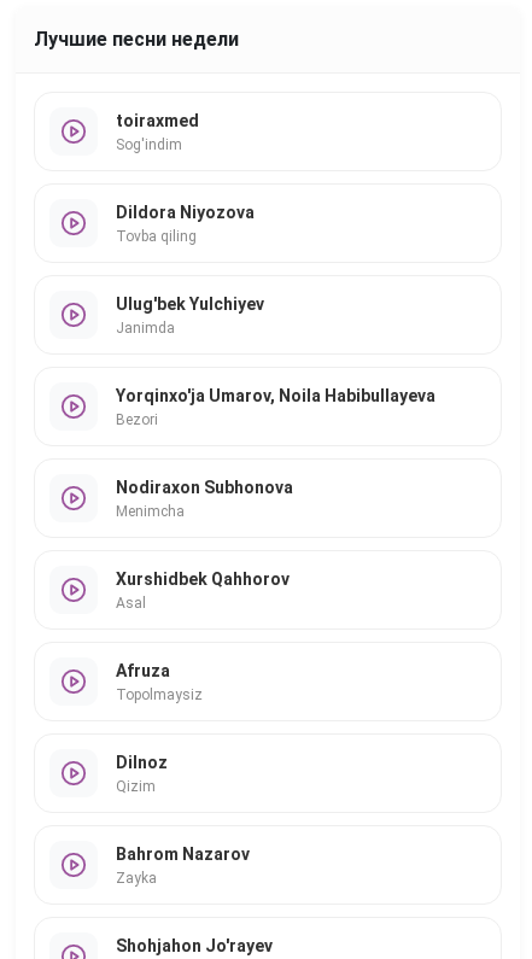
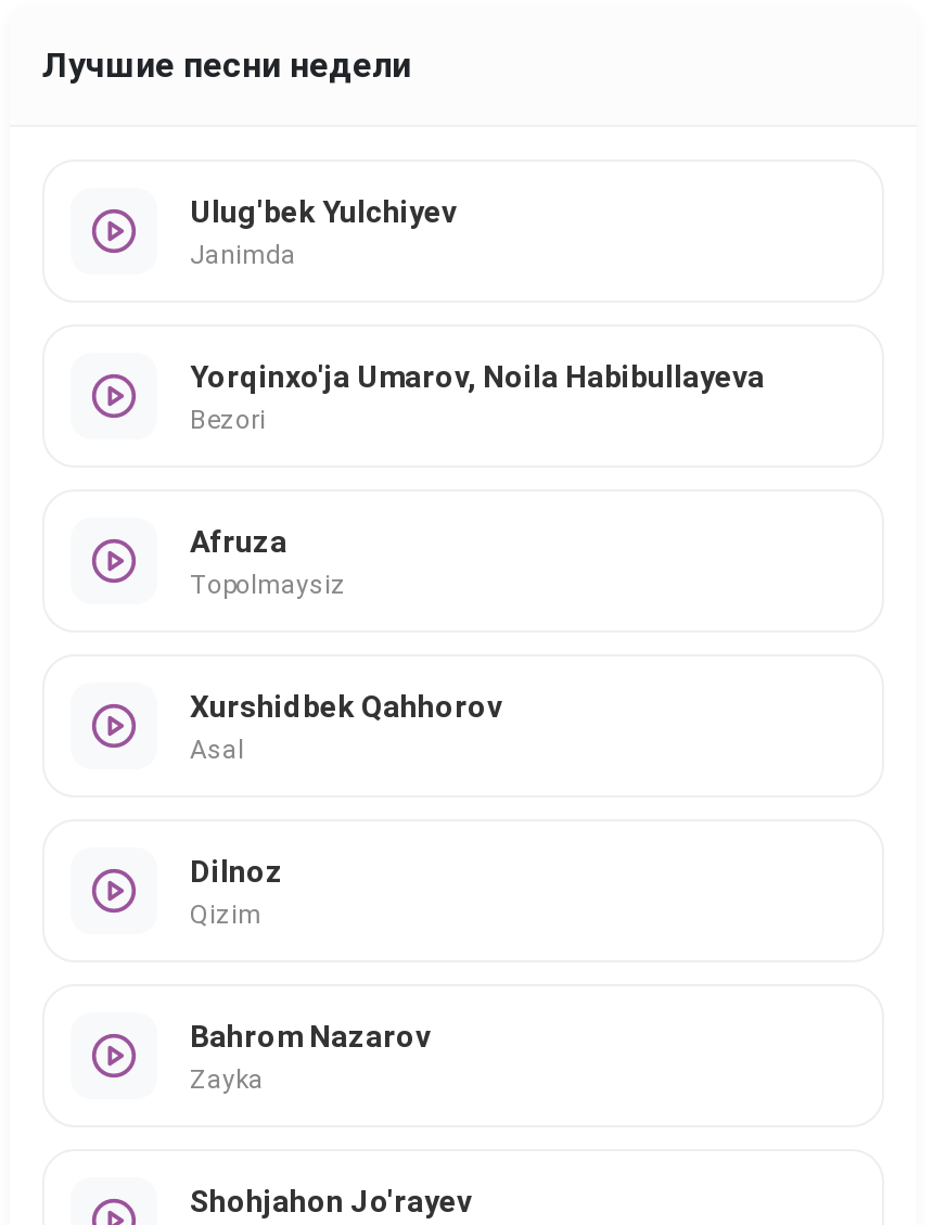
- toiraxmed
- Sog'indim

- Dildora Niyozova
- Tovba qiling

- Nodiraxon Subhonova
- Menimcha

moved up: Afruza | Topolmaysiz
